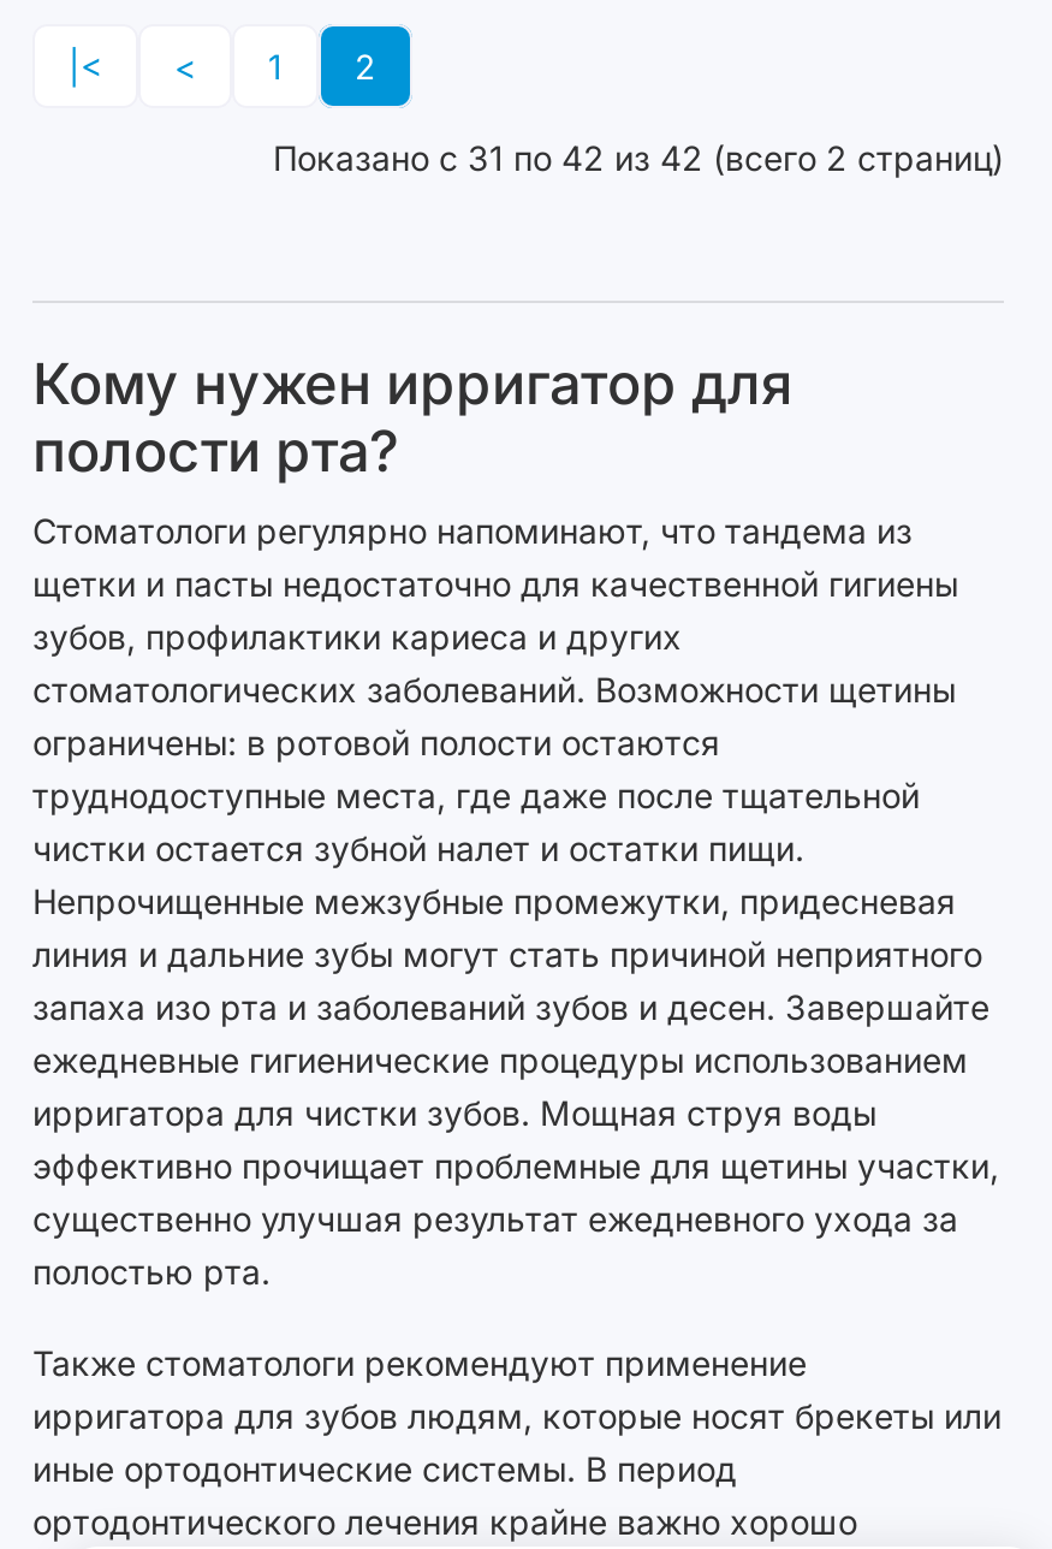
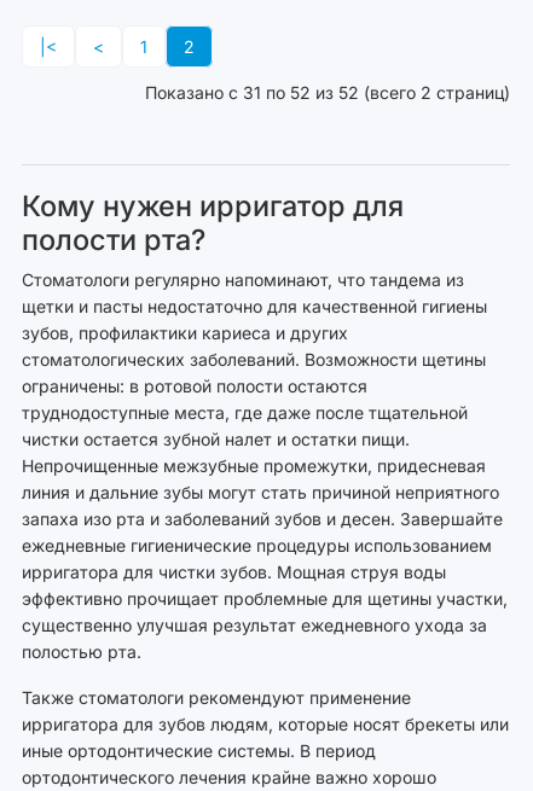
- Показано с 31 по 42 из 42 (всего 2 страниц)
+ Показано с 31 по 52 из 52 (всего 2 страниц)
